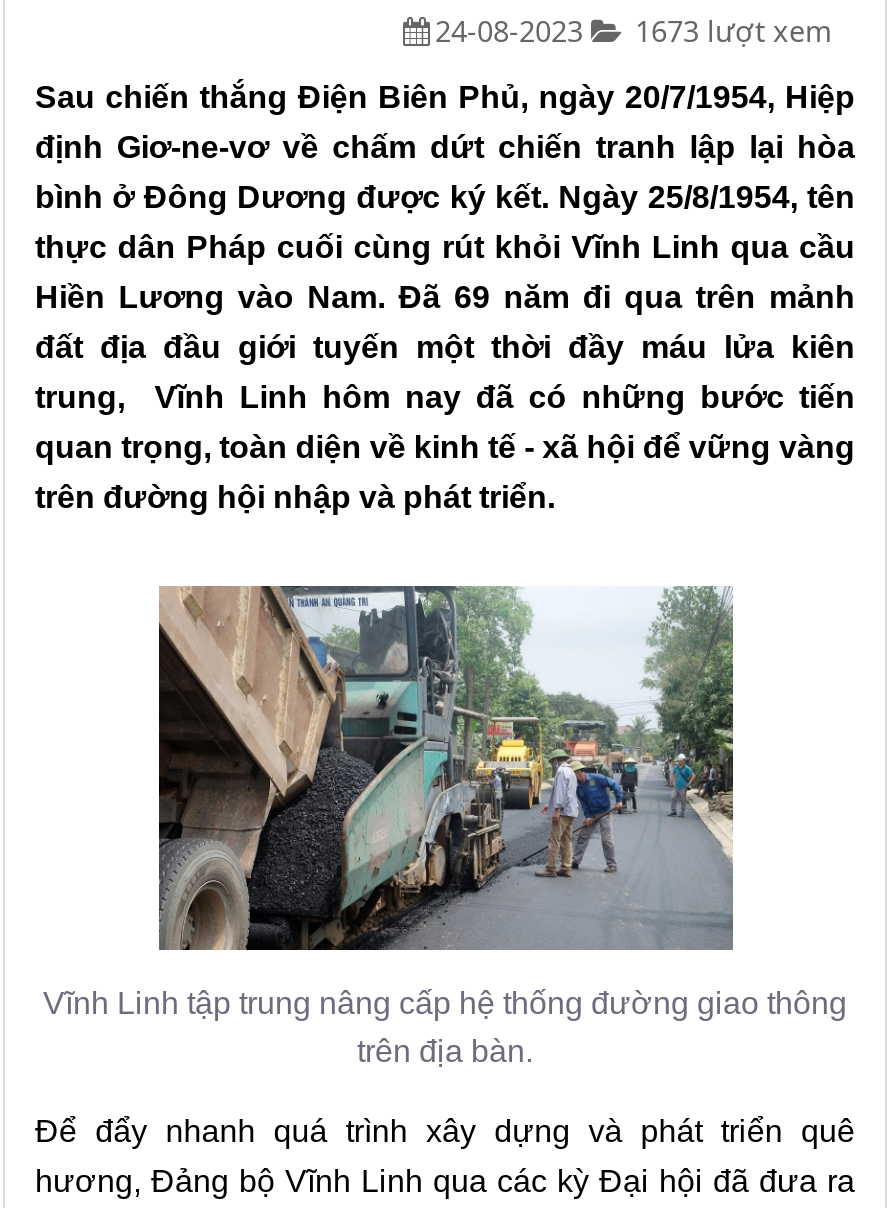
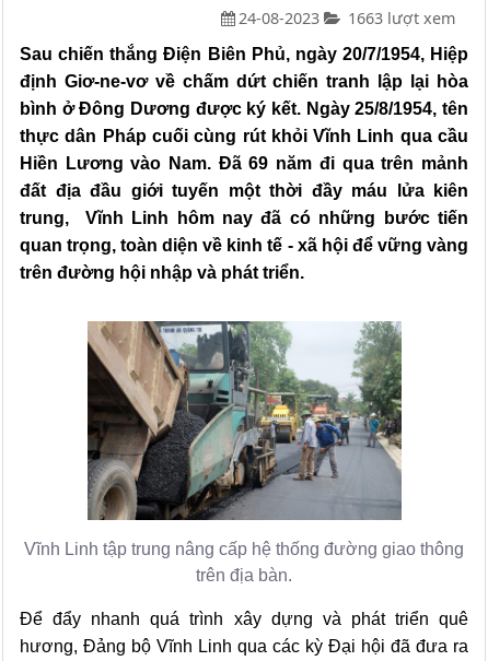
- 24-08-2023 1673 lượt xem
+ 24-08-2023 1663 lượt xem
